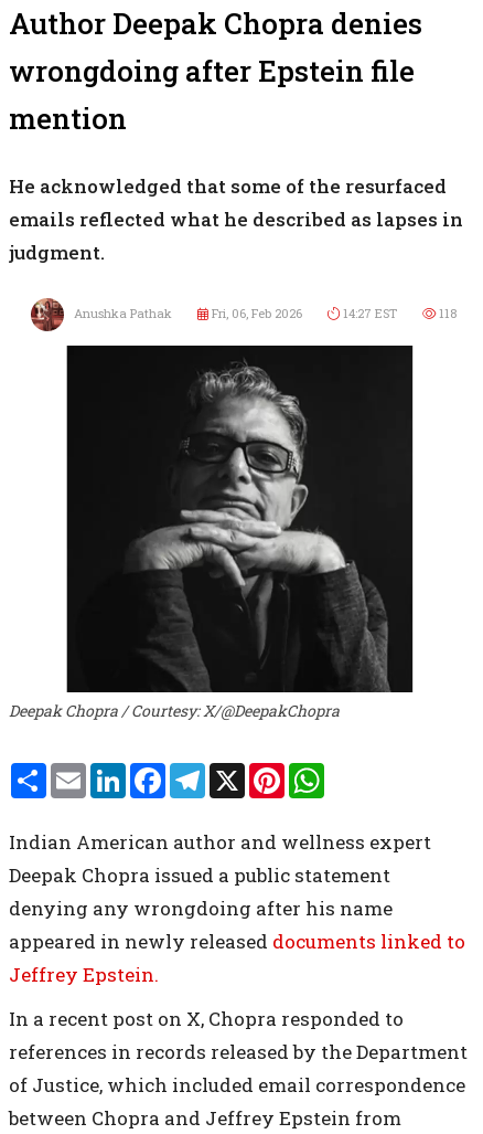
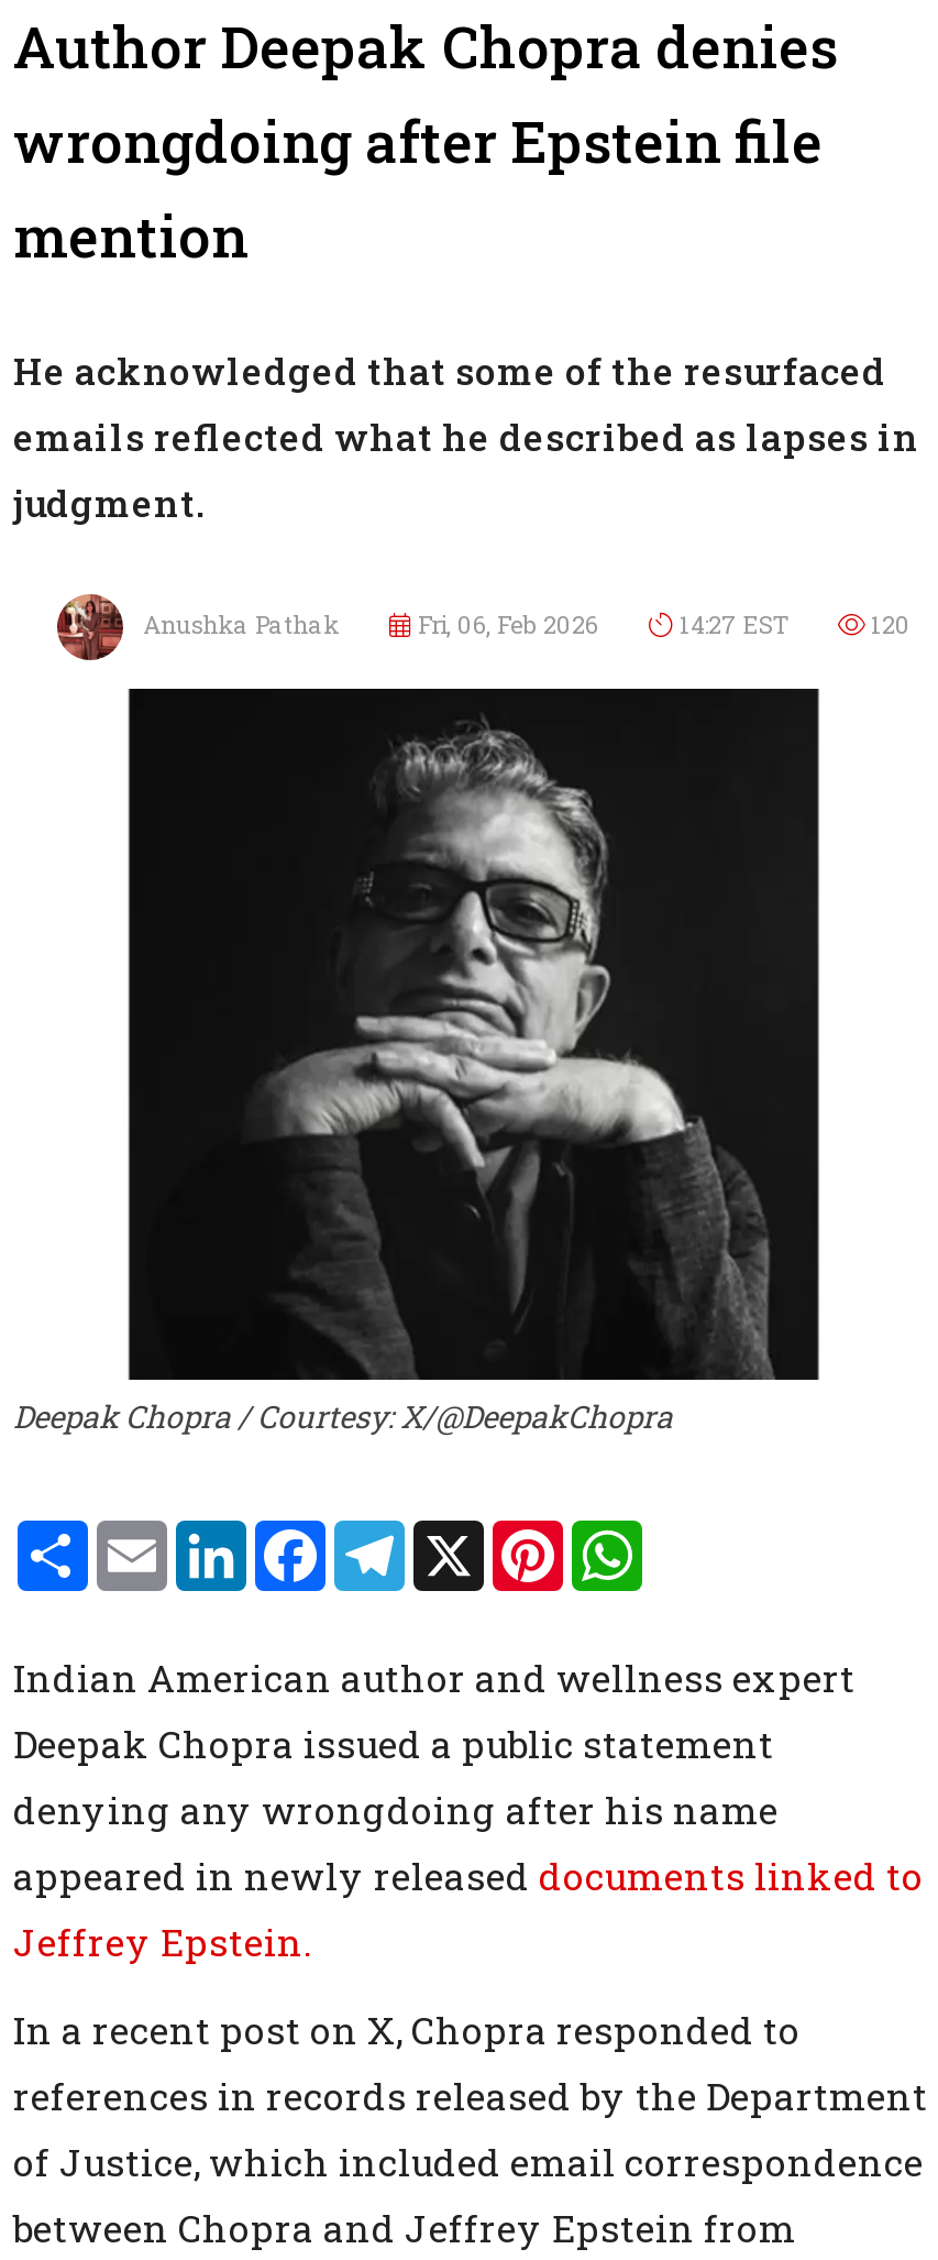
- 118
+ 120
